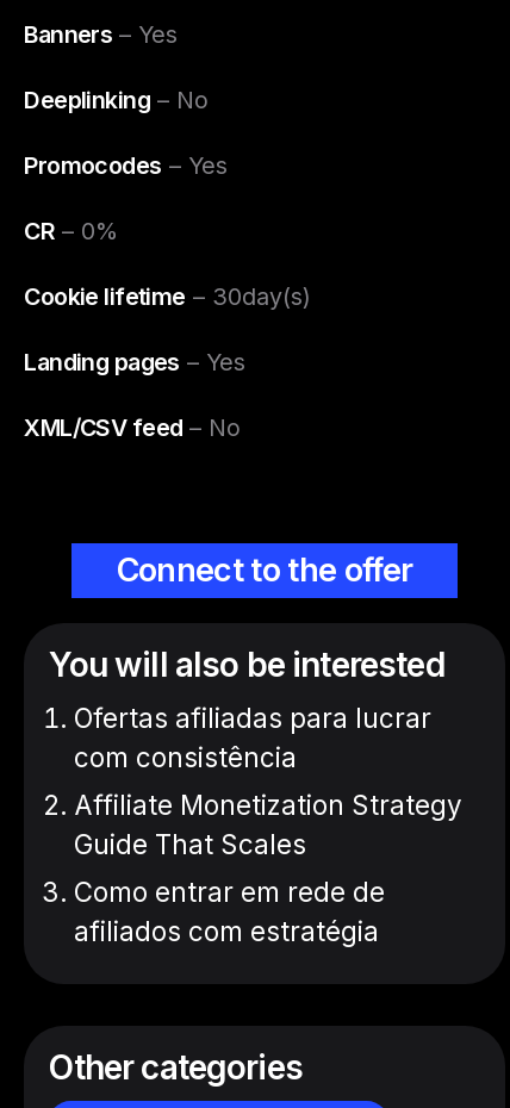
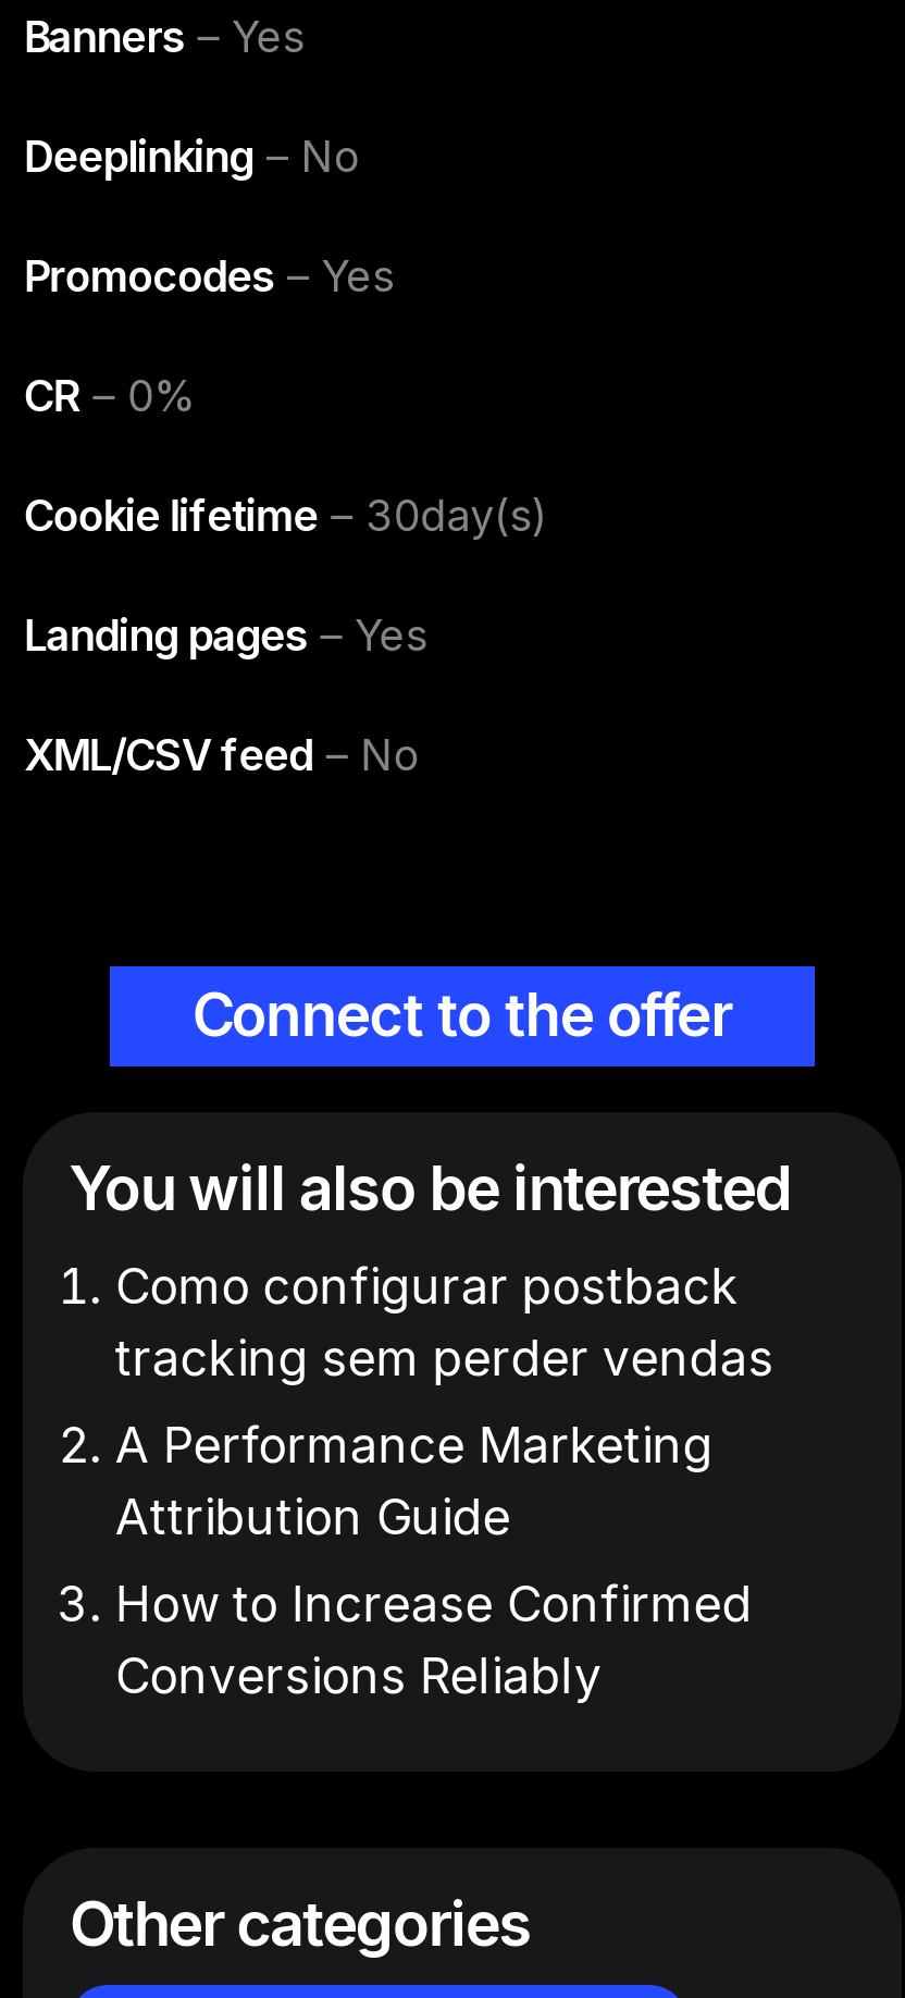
- Ofertas afiliadas para lucrar
- com consistência
+ Como configurar postback
+ tracking sem perder vendas

- Affiliate Monetization Strategy
- Guide That Scales
+ A Performance Marketing
+ Attribution Guide

- Como entrar em rede de
- afiliados com estratégia
+ How to Increase Confirmed
+ Conversions Reliably
